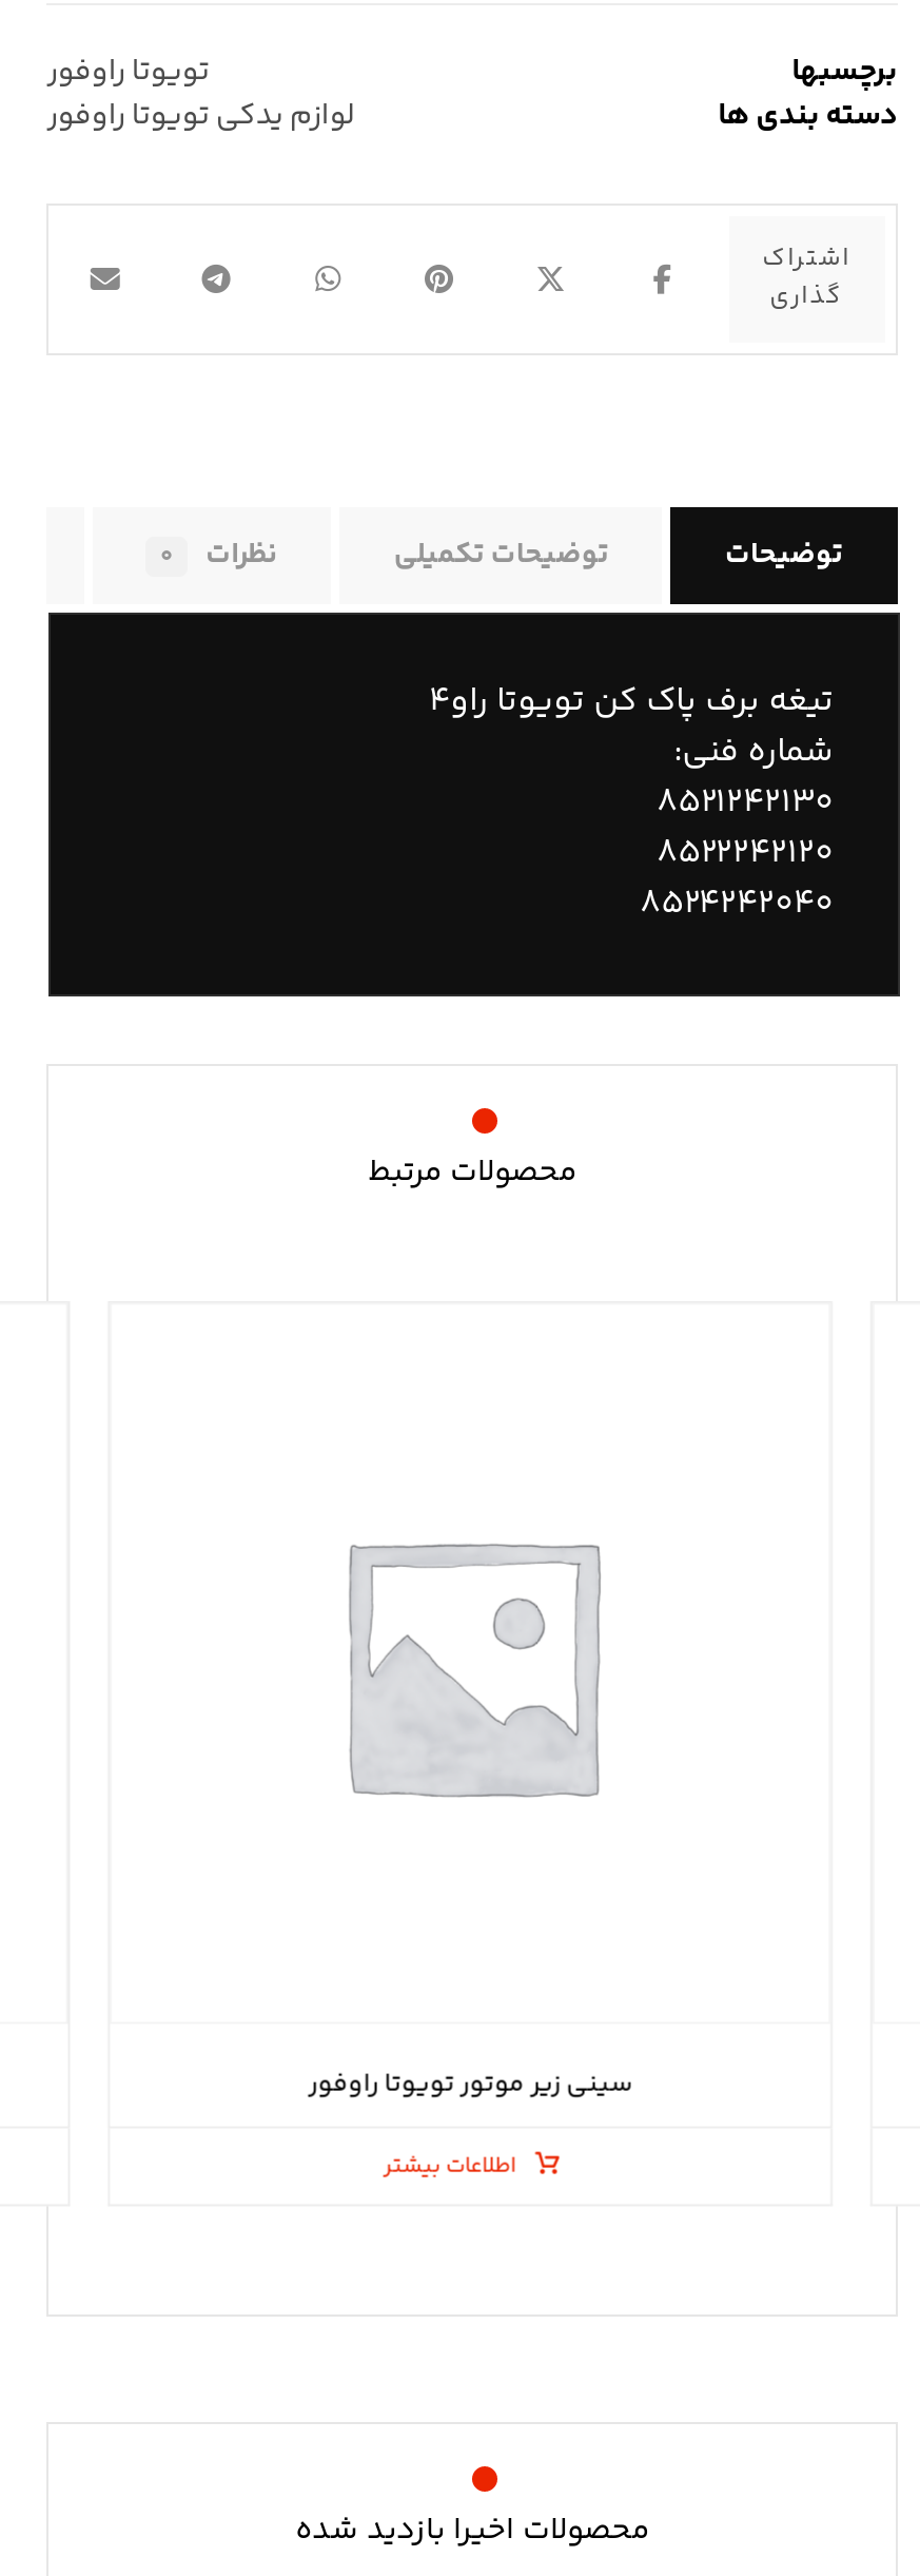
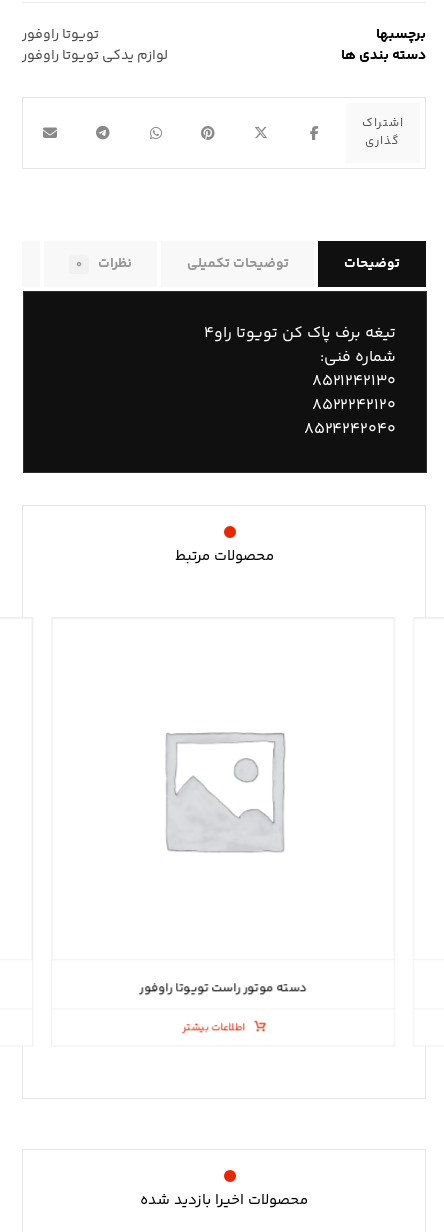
- سینی زیر موتور تویوتا راوفور
+ دسته موتور راست تویوتا راوفور
